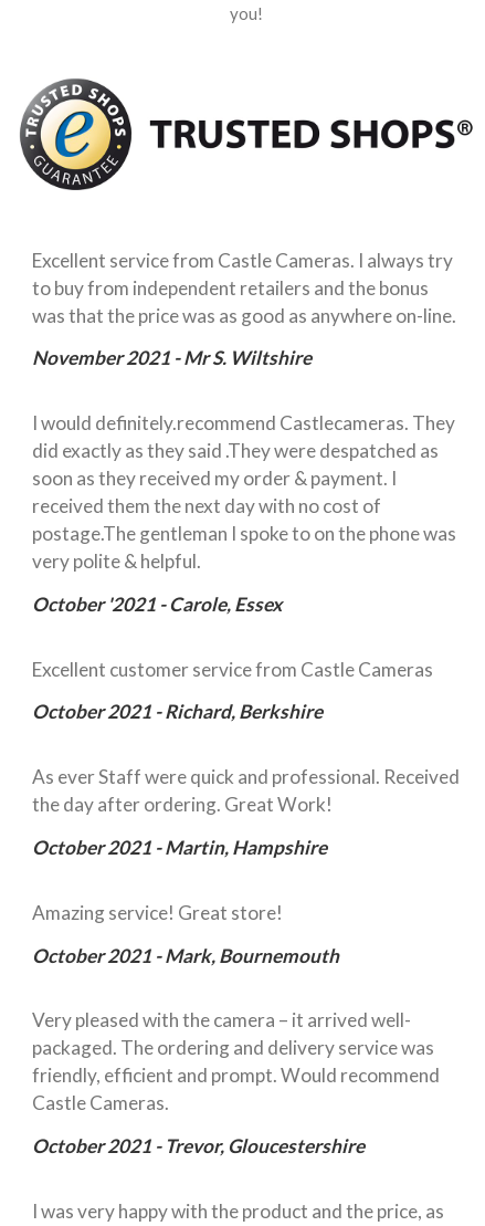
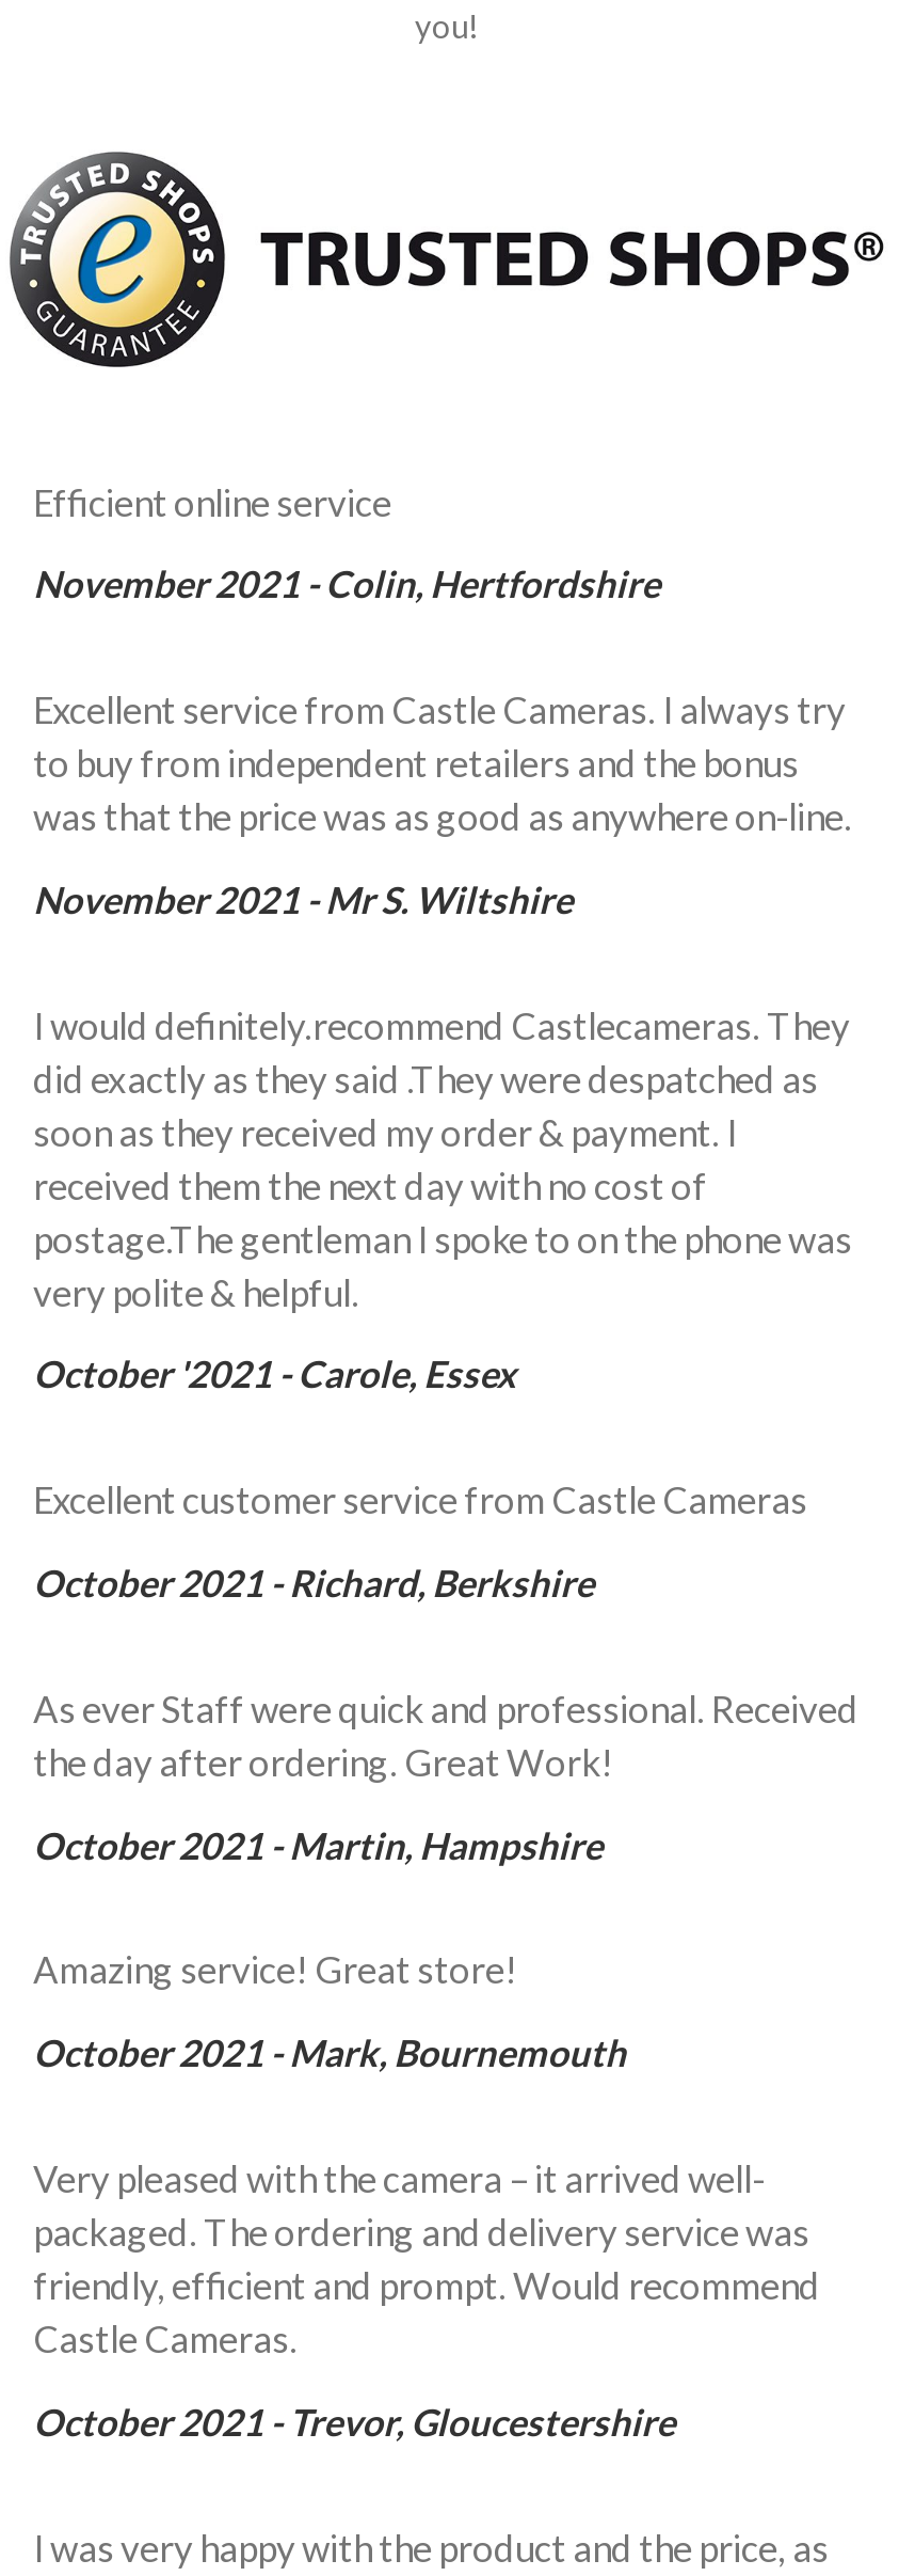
+ Efficient online service
+ November 2021 - Colin, Hertfordshire
